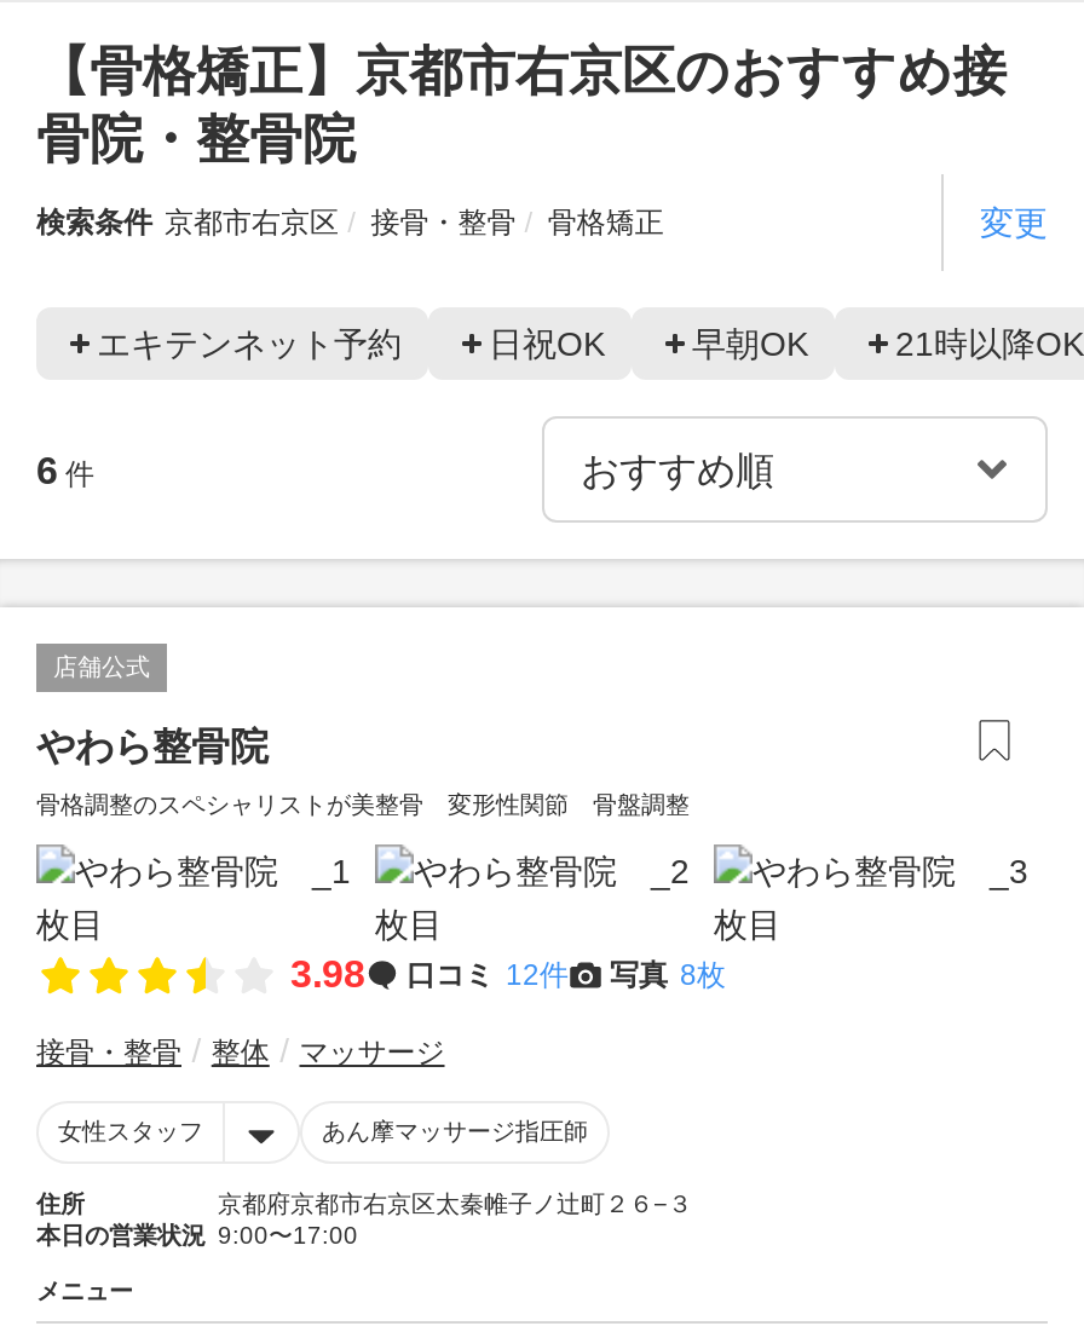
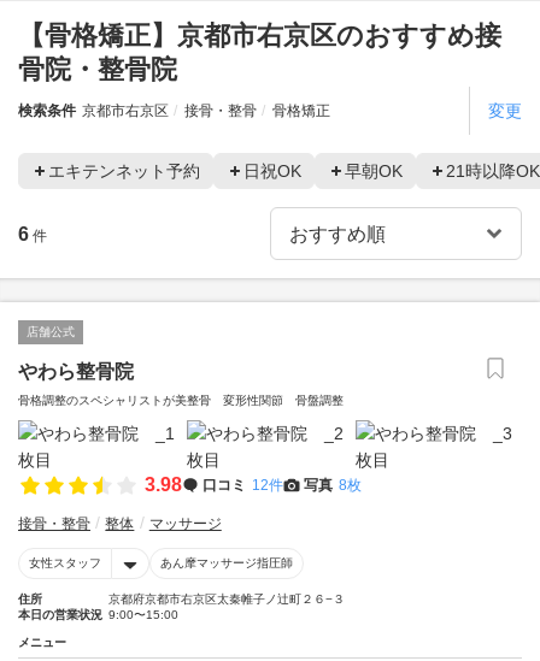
- 本日の営業状況 9:00〜17:00
+ 本日の営業状況 9:00〜15:00
